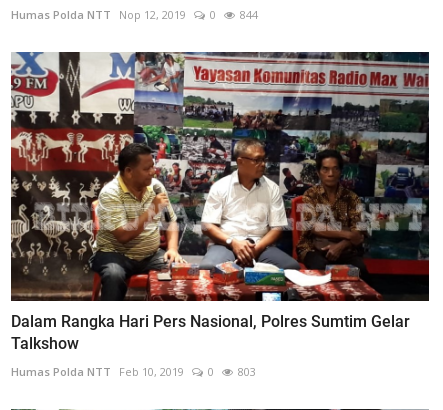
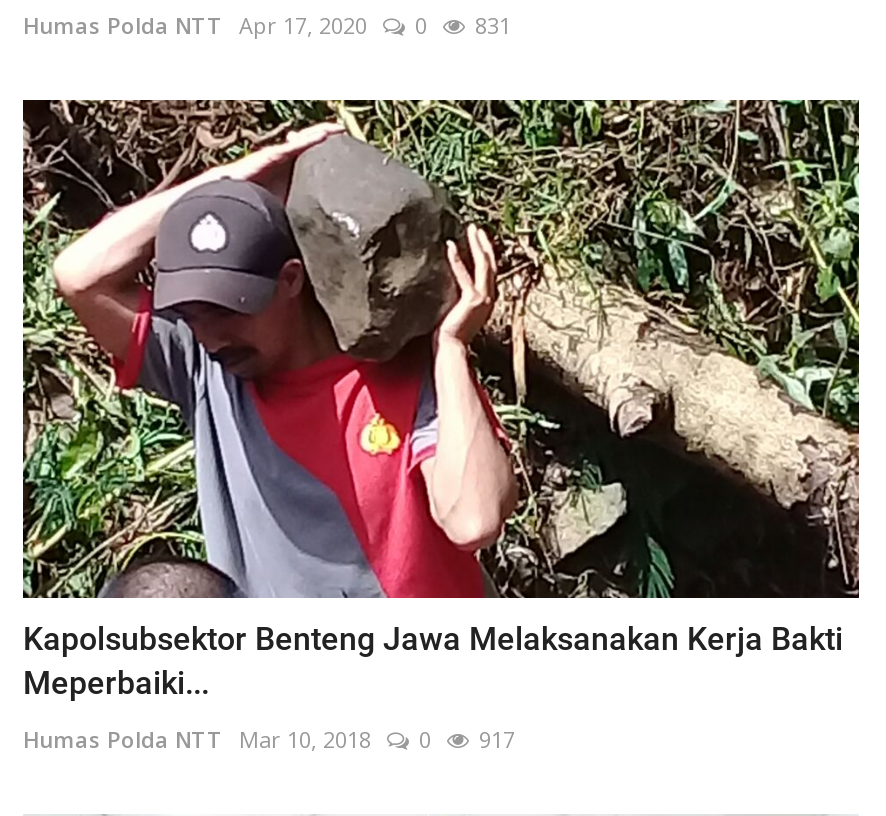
- Humas Polda NTT Nop 12, 2019
+ Humas Polda NTT Apr 17, 2020

- 844
+ 831

- [image]
- Dalam Rangka Hari Pers Nasional, Polres Sumtim Gelar
- Talkshow
+ [image]
+ Kapolsubsektor Benteng Jawa Melaksanakan Kerja Bakti
+ Meperbaiki...

- Humas Polda NTT Feb 10, 2019
+ Humas Polda NTT Mar 10, 2018

- 803
+ 917
